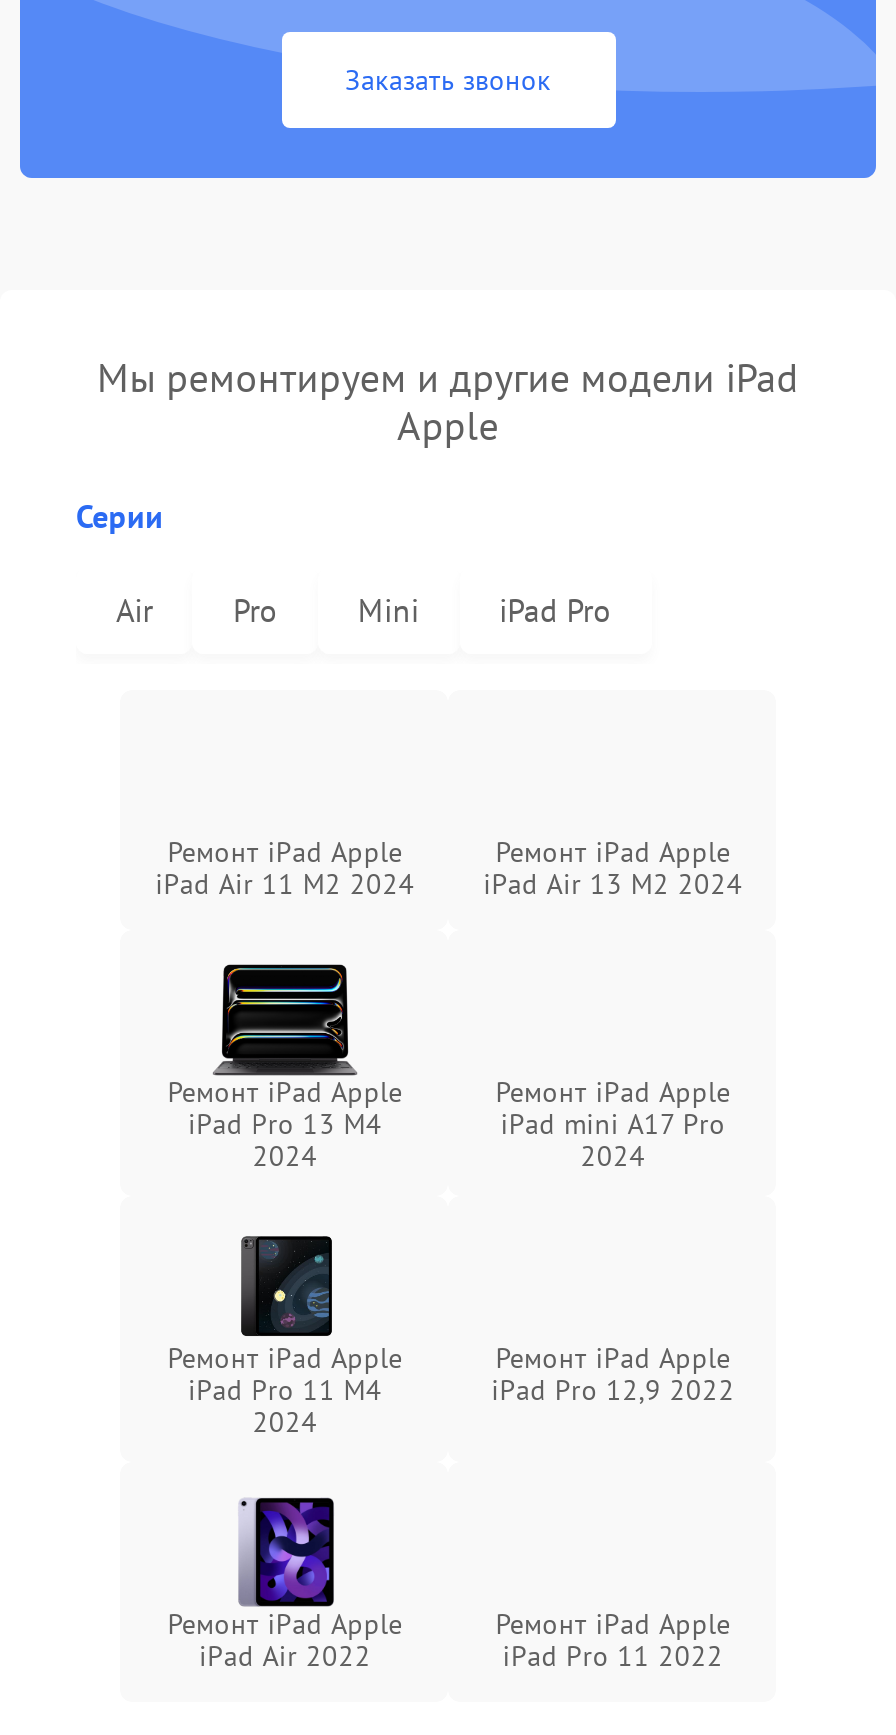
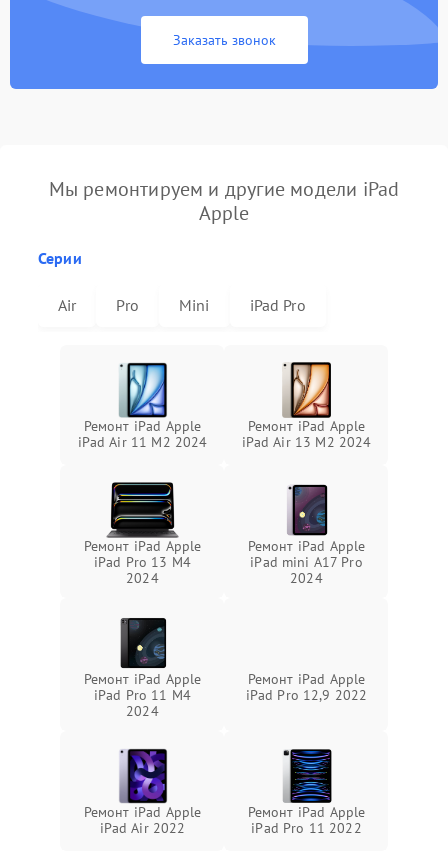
+ [image]

+ [image]

+ [image]

+ [image]
